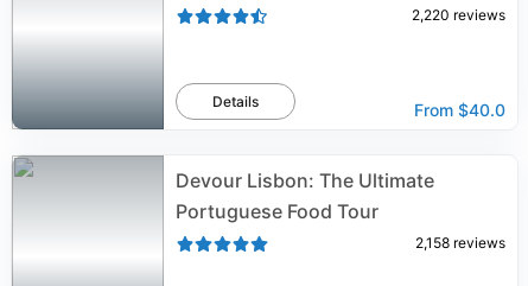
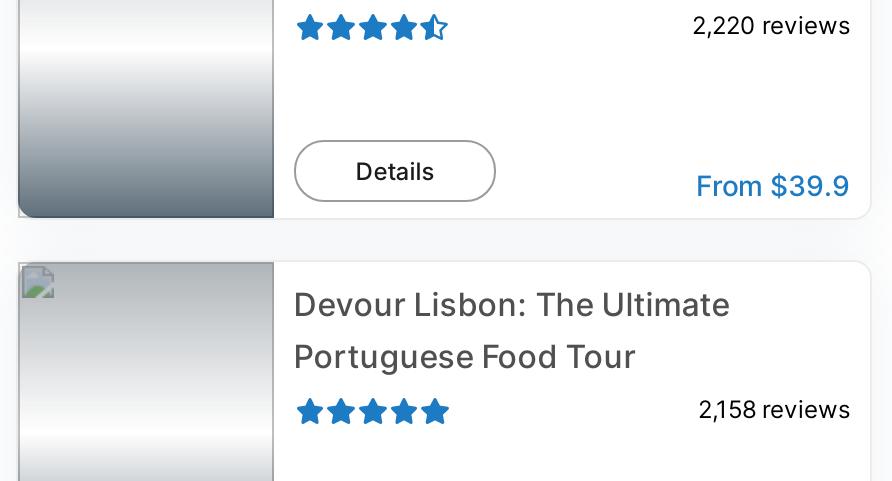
- From $40.0
+ From $39.9
